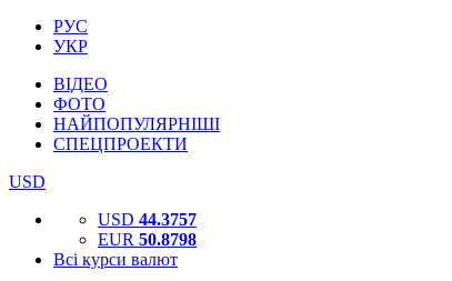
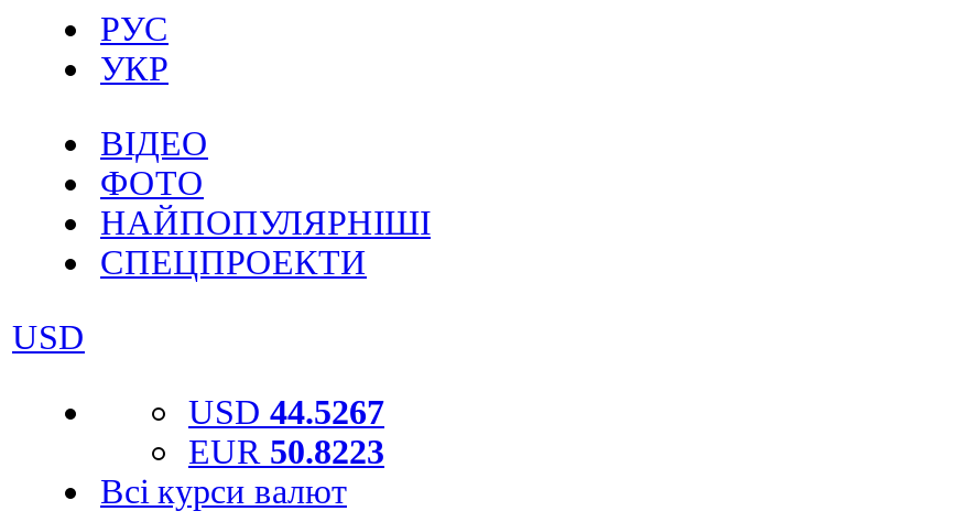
- USD 44.3757
+ USD 44.5267

- EUR 50.8798
+ EUR 50.8223
